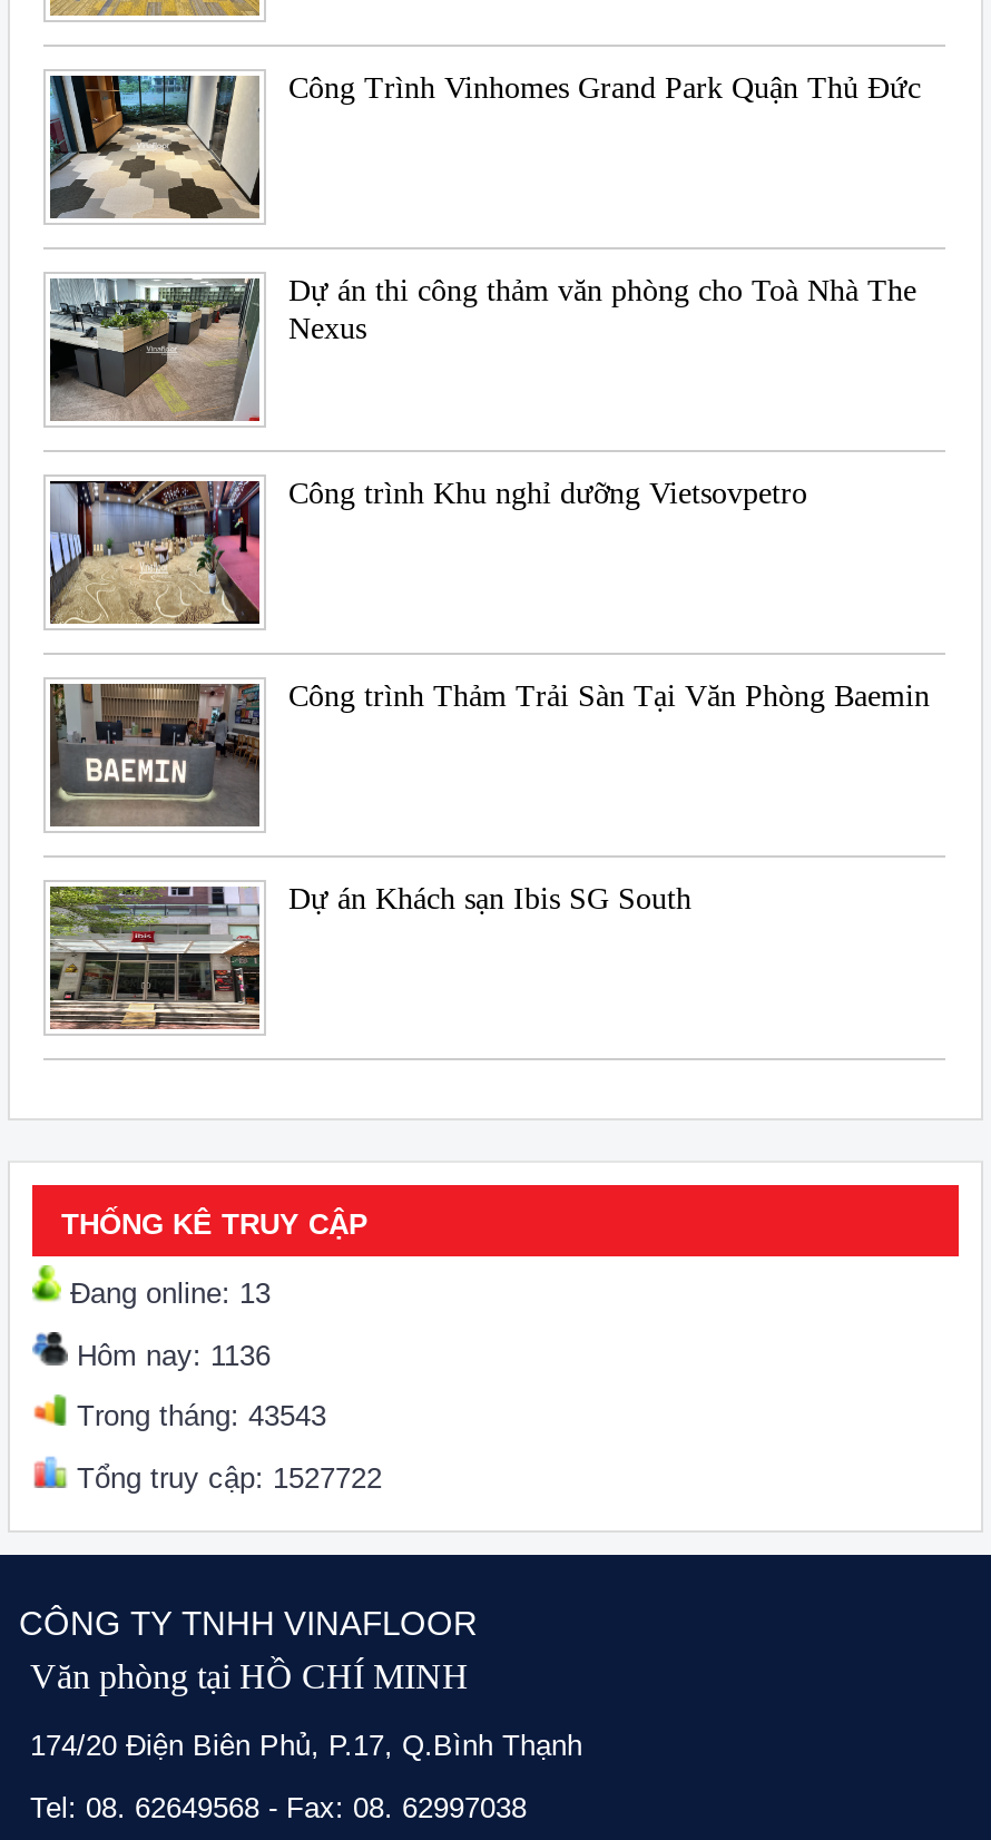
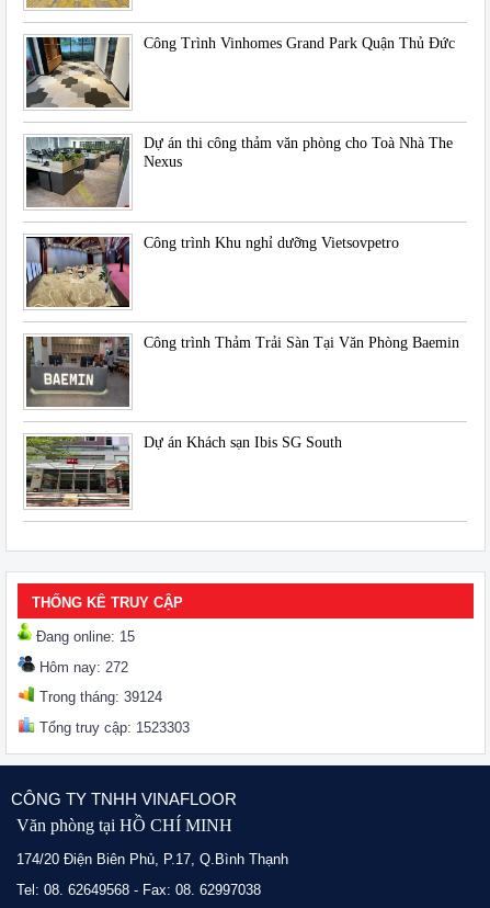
- Đang online: 13
+ Đang online: 15

- Hôm nay: 1136
+ Hôm nay: 272

- Trong tháng: 43543
+ Trong tháng: 39124

- Tổng truy cập: 1527722
+ Tổng truy cập: 1523303
